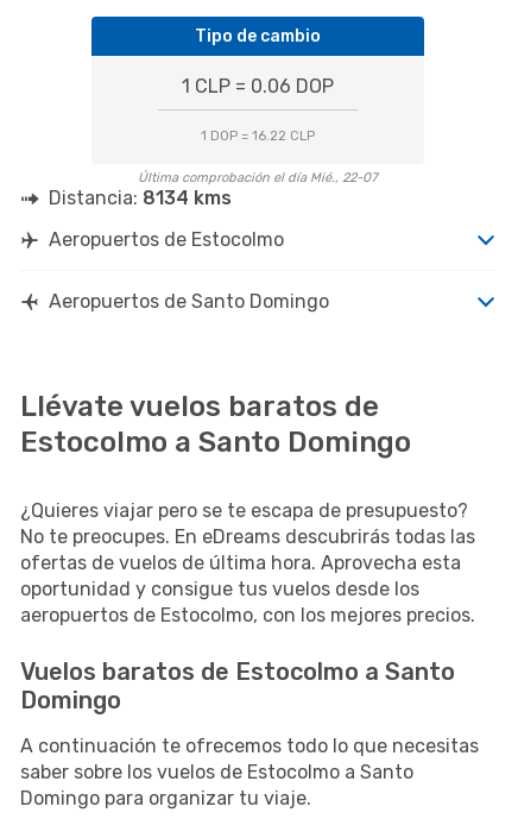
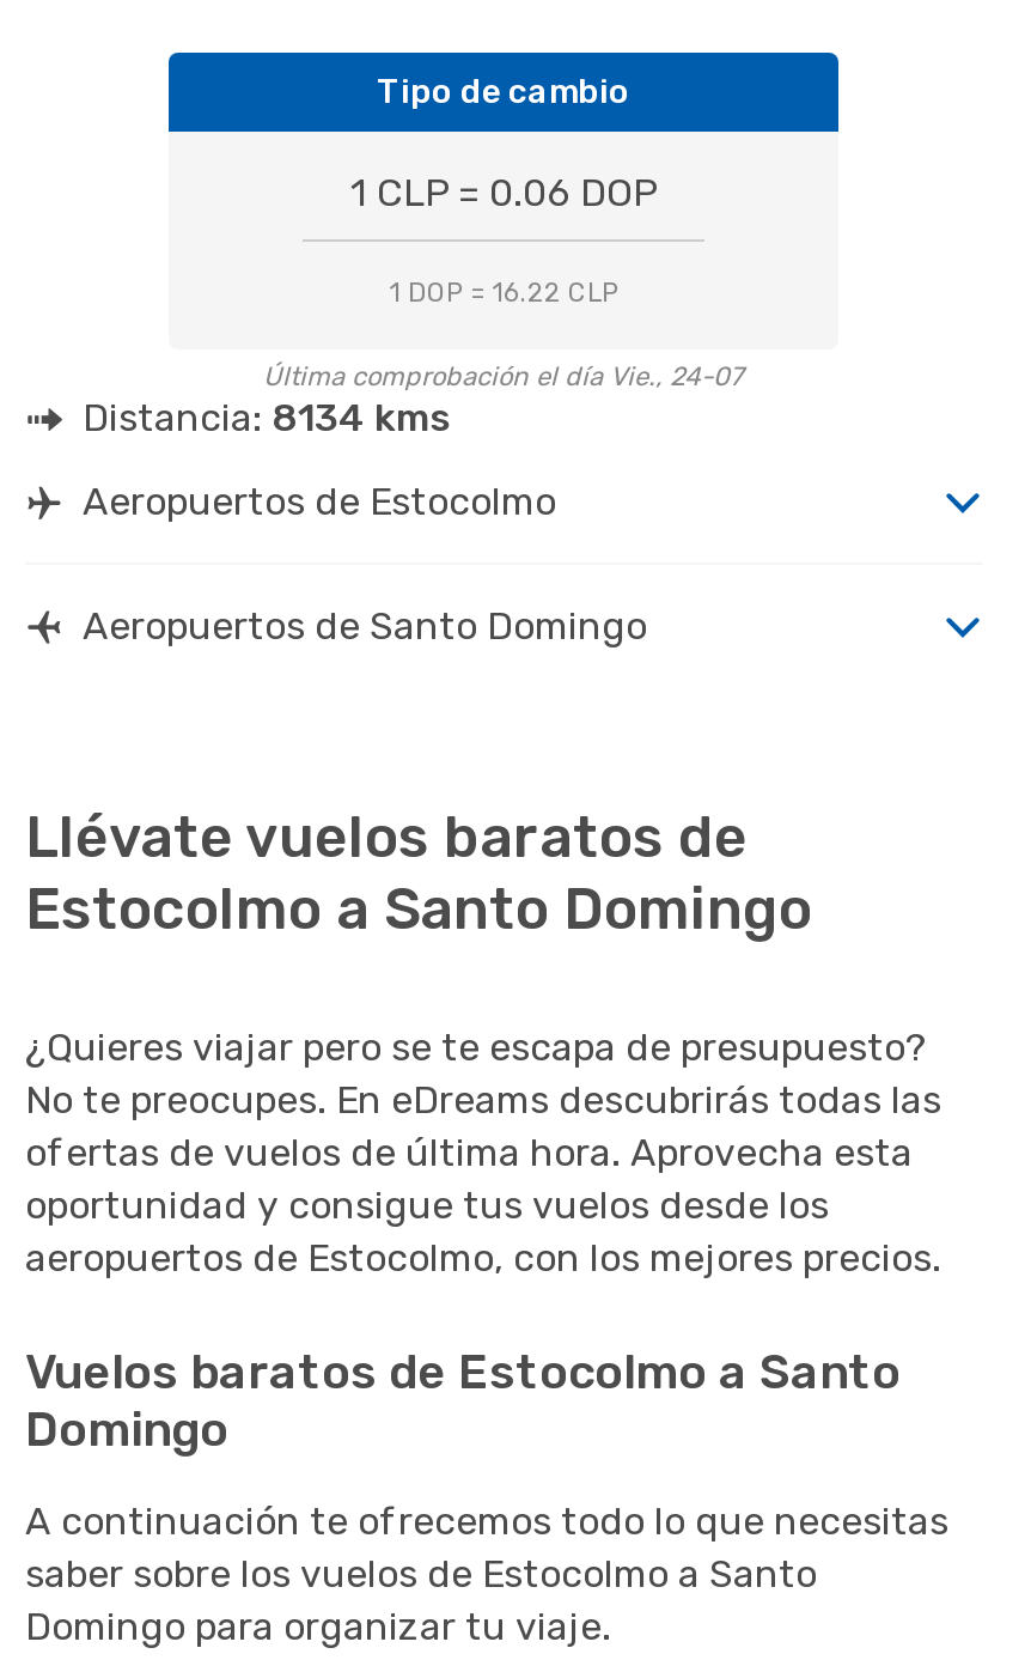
- Última comprobación el día Mié., 22-07
+ Última comprobación el día Vie., 24-07
